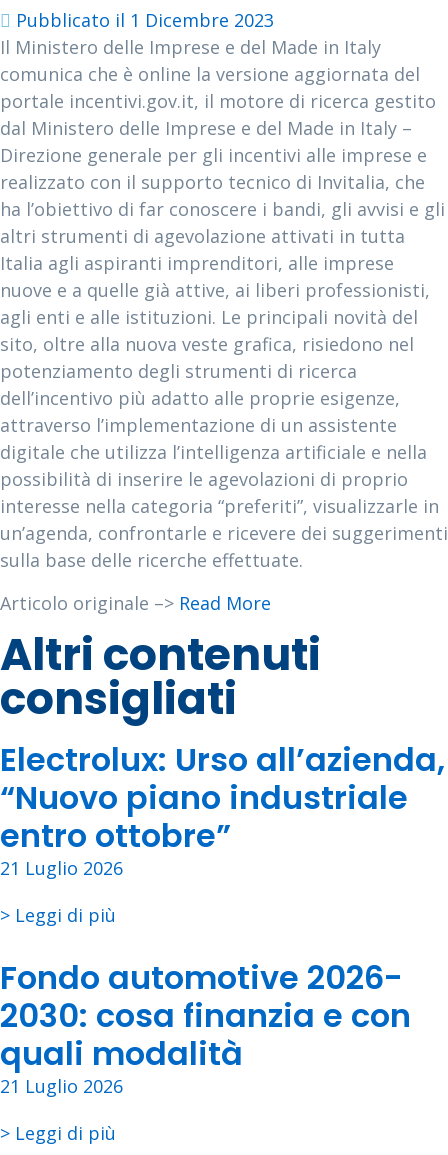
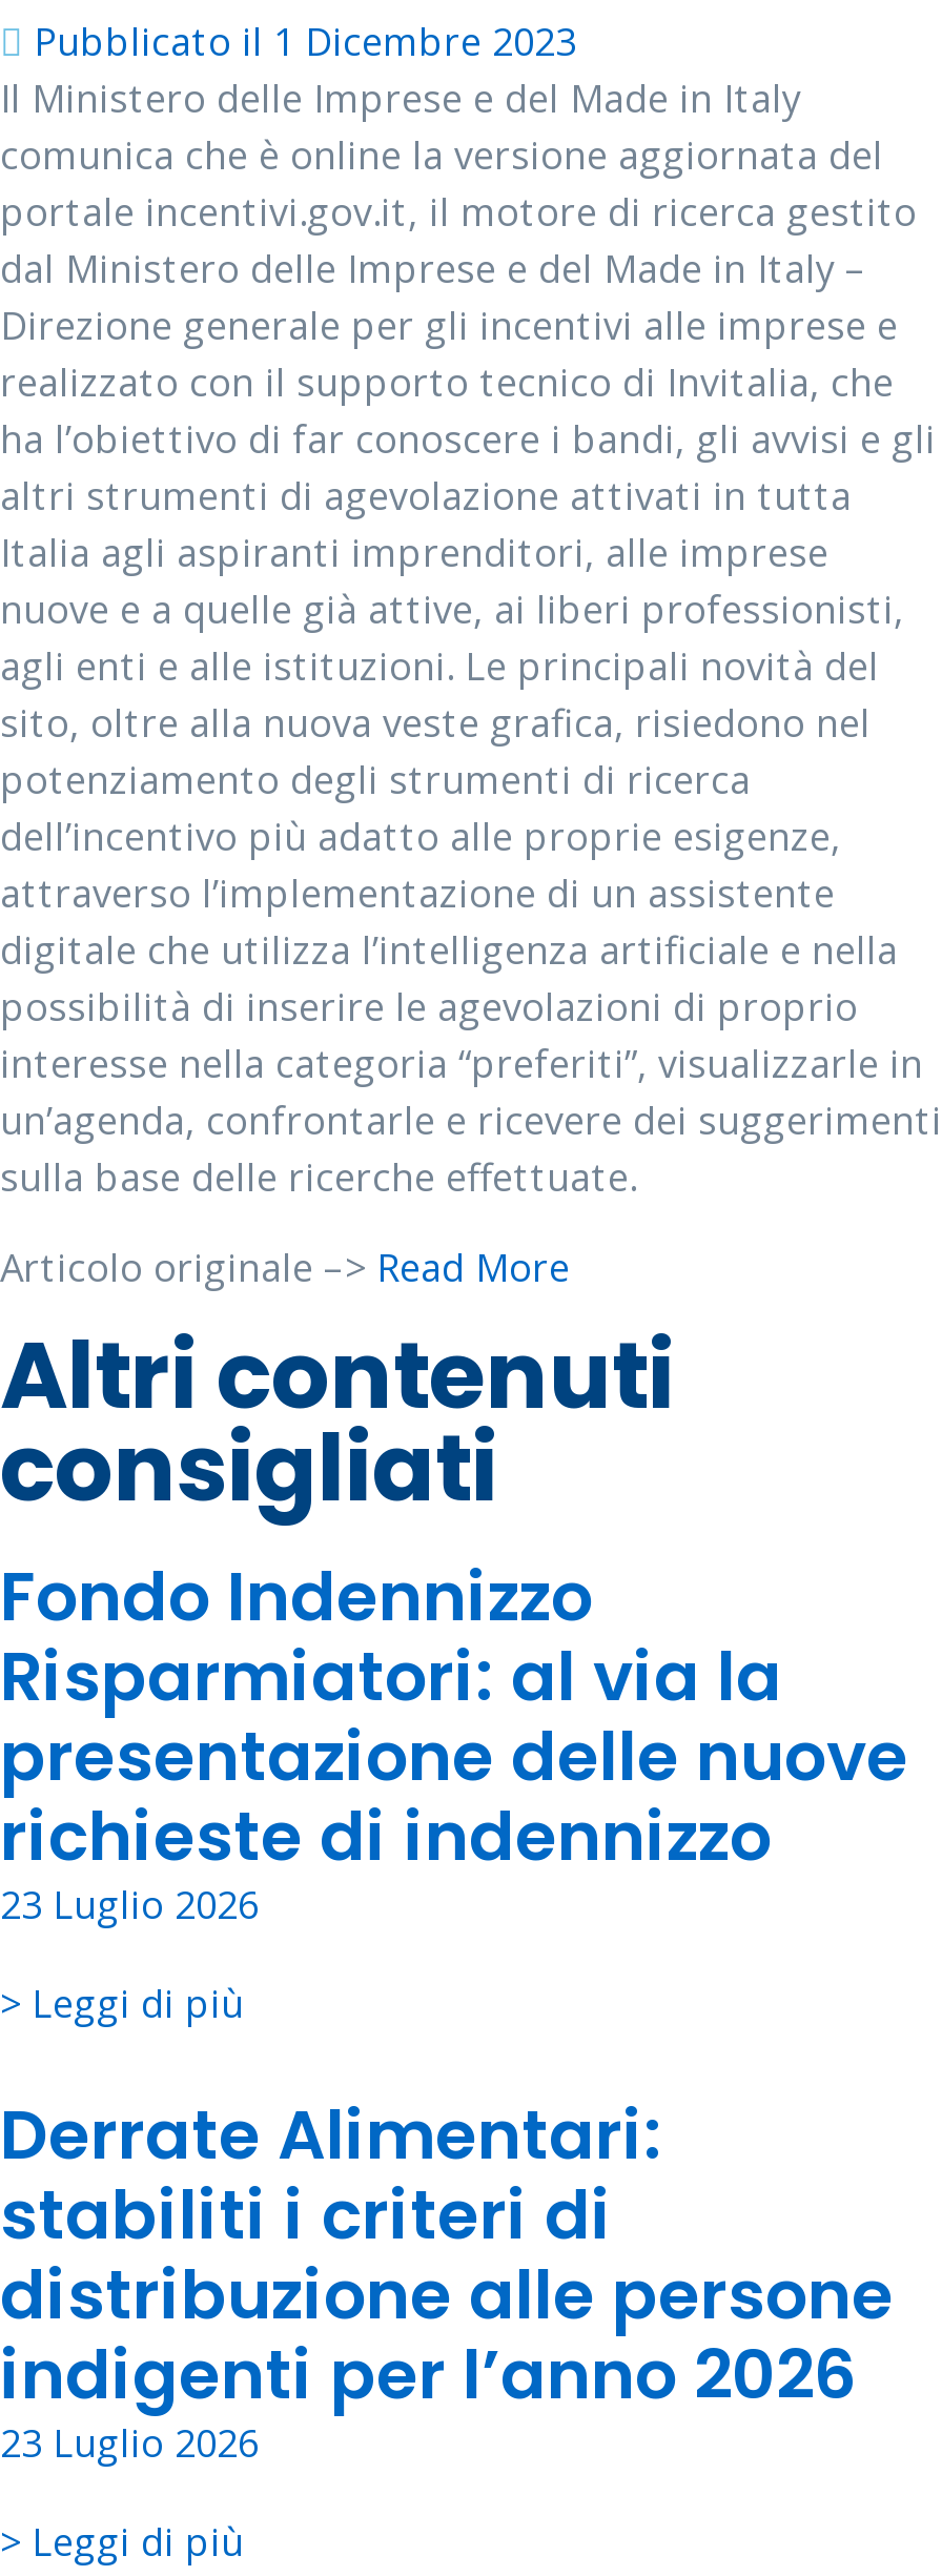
- Electrolux: Urso all’azienda,
- “Nuovo piano industriale
- entro ottobre”
- 21 Luglio 2026
+ Fondo Indennizzo
+ Risparmiatori: al via la
+ presentazione delle nuove
+ richieste di indennizzo
+ 23 Luglio 2026

- Fondo automotive 2026-
- 2030: cosa finanzia e con
- quali modalità
- 21 Luglio 2026
+ Derrate Alimentari:
+ stabiliti i criteri di
+ distribuzione alle persone
+ indigenti per l’anno 2026
+ 23 Luglio 2026
